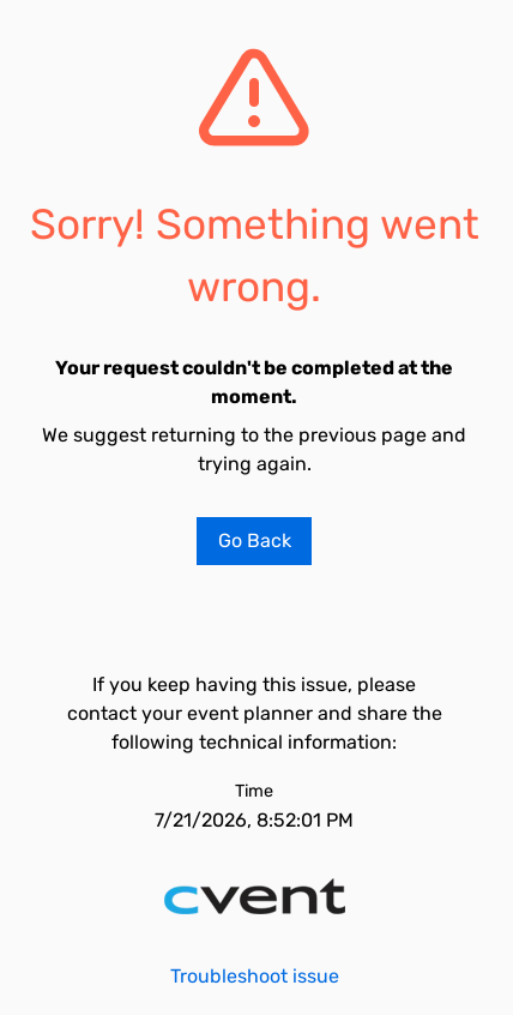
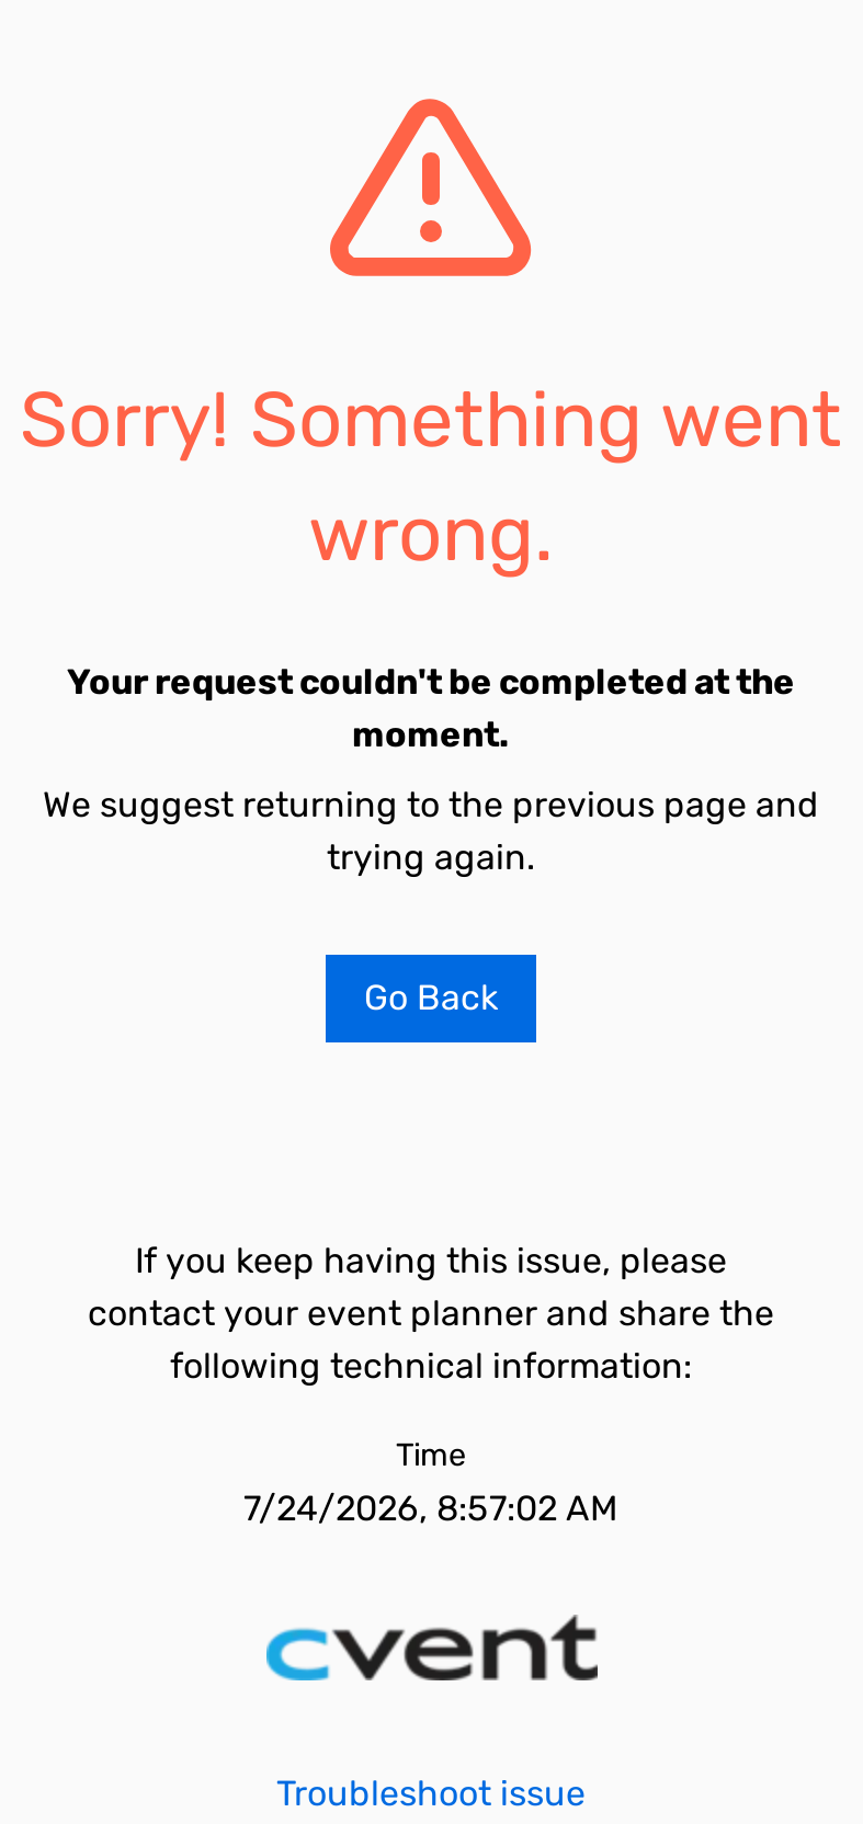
- 7/21/2026, 8:52:01 PM
+ 7/24/2026, 8:57:02 AM
